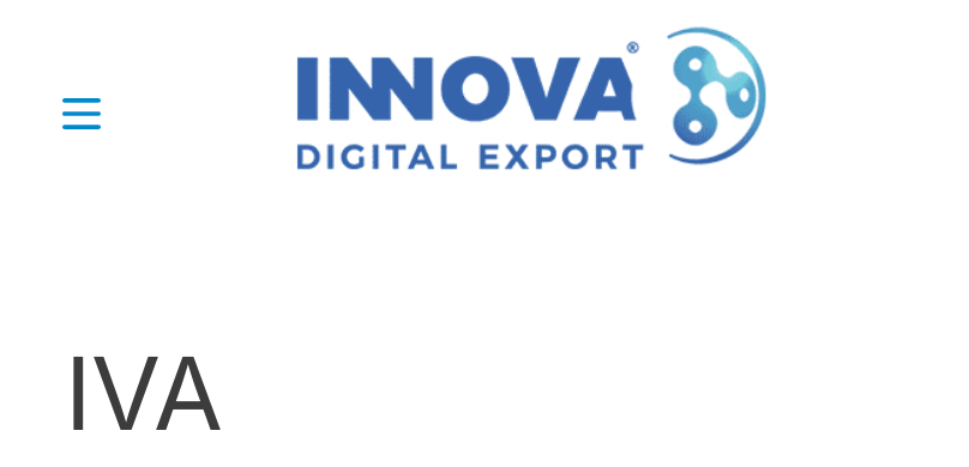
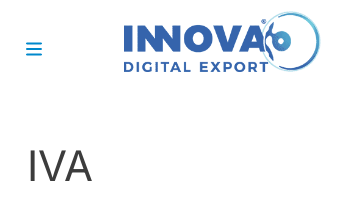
- [image]
+ [image]
